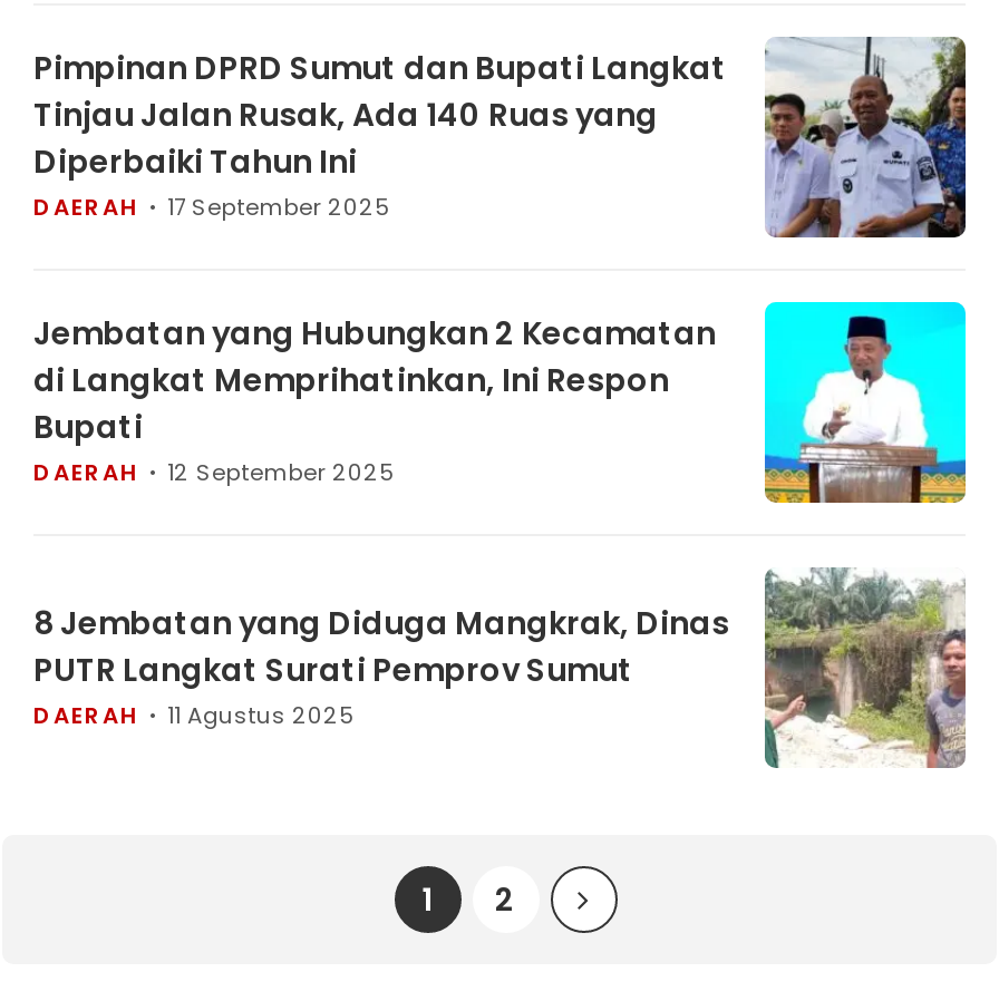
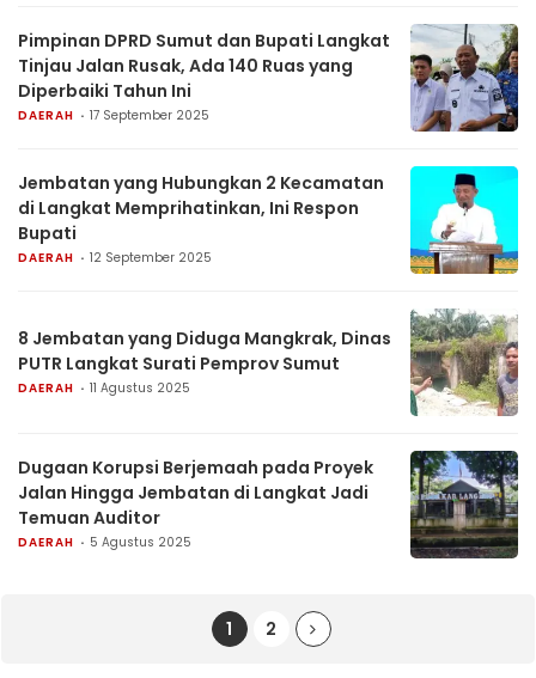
+ [image]
+ Dugaan Korupsi Berjemaah pada Proyek
+ Jalan Hingga Jembatan di Langkat Jadi
+ Temuan Auditor
+ DAERAH
+ 5 Agustus 2025
